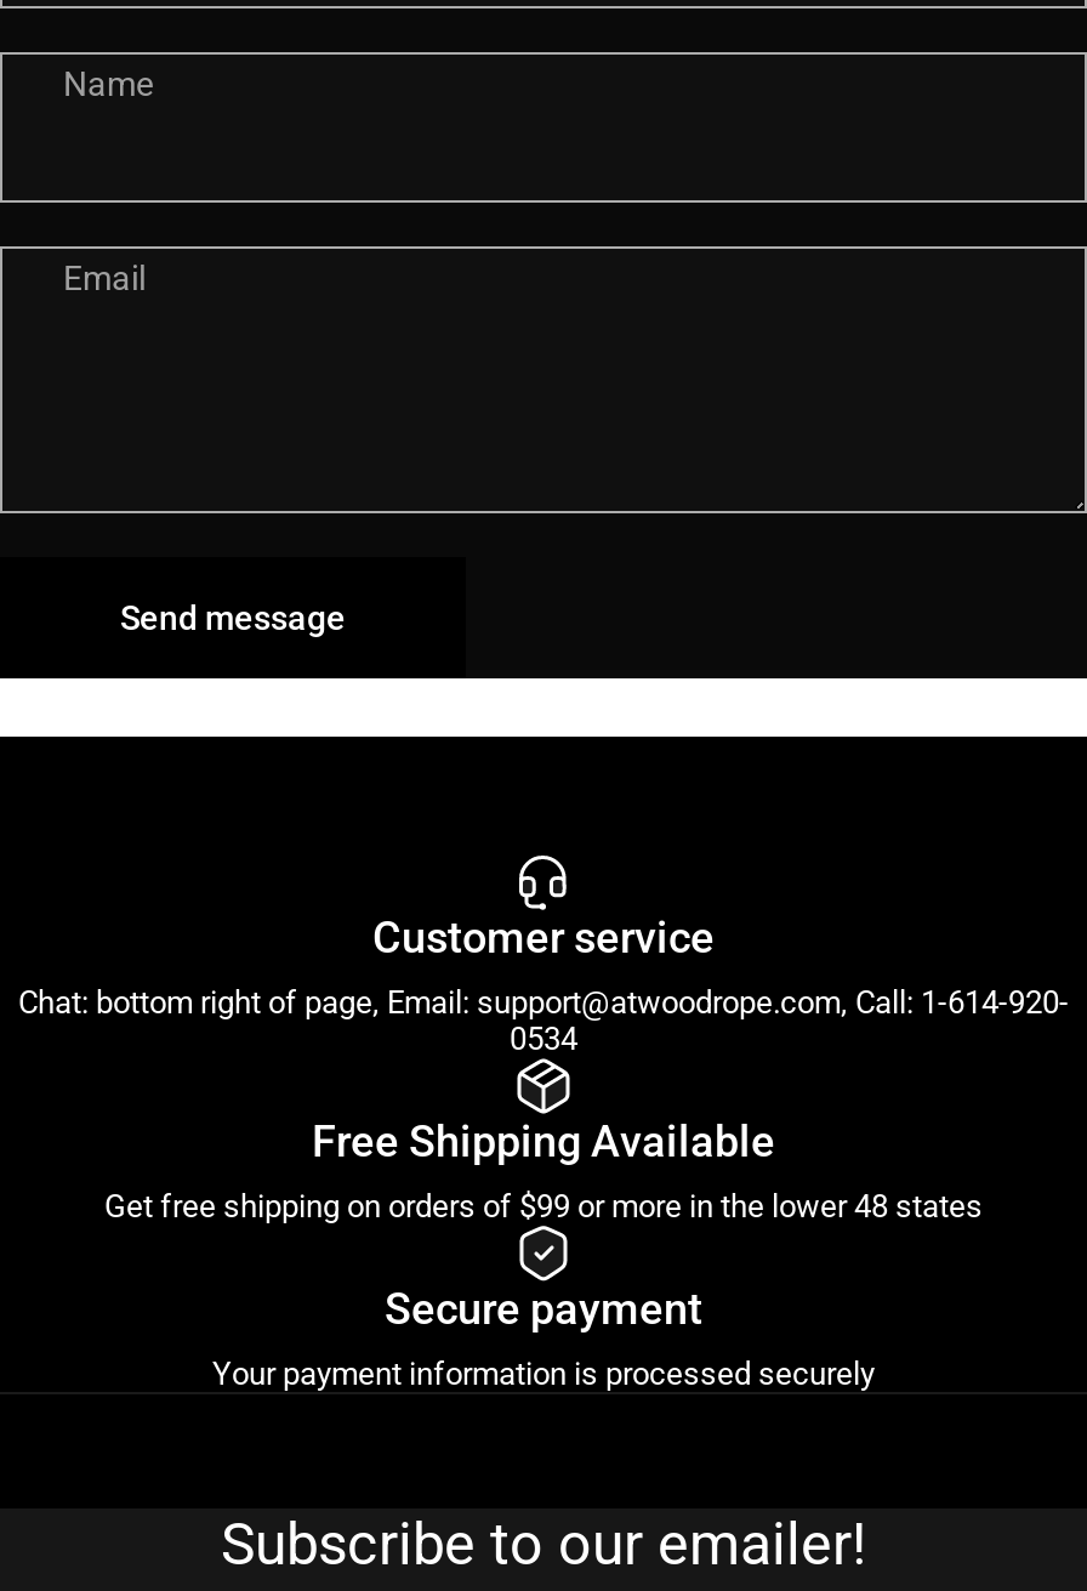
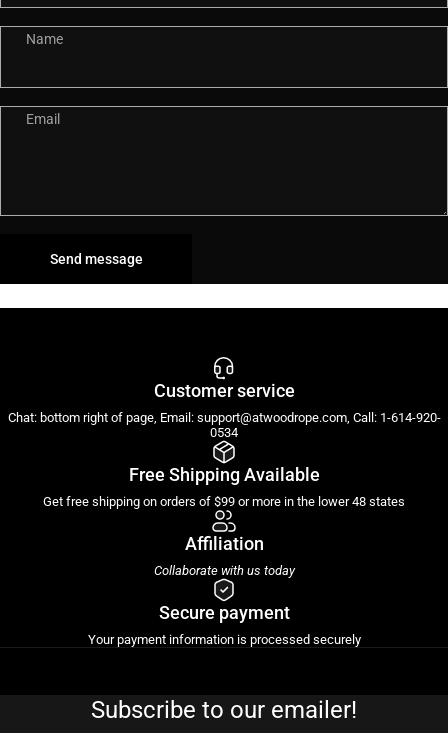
+ Affiliation
+ Collaborate with us today
